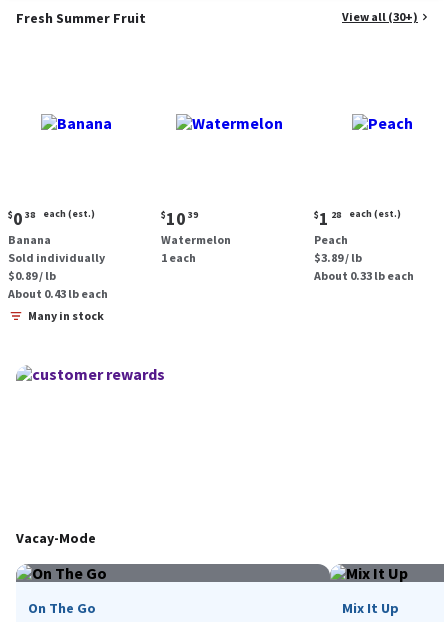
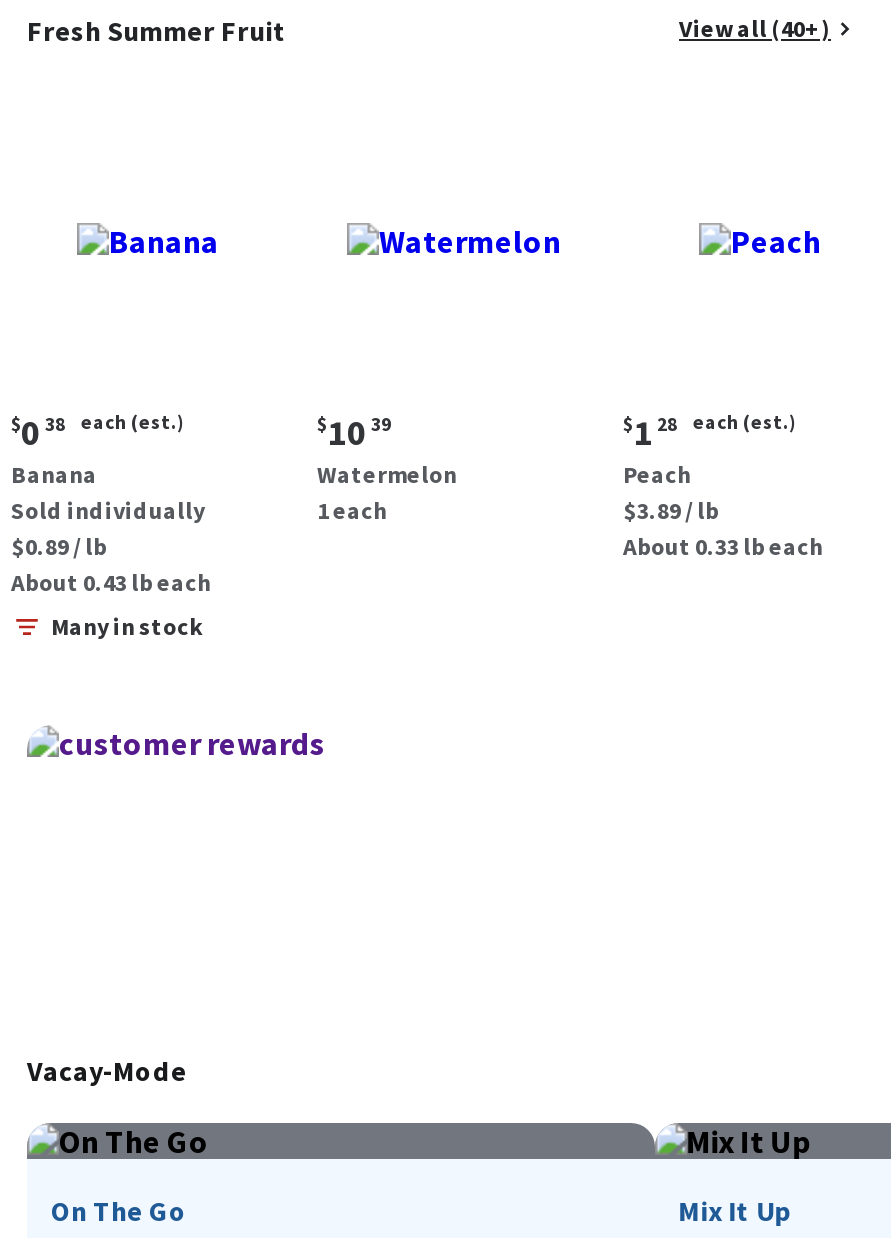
- View all (30+)
+ View all (40+)
